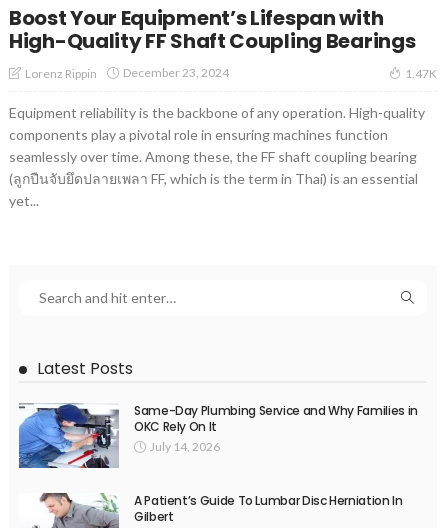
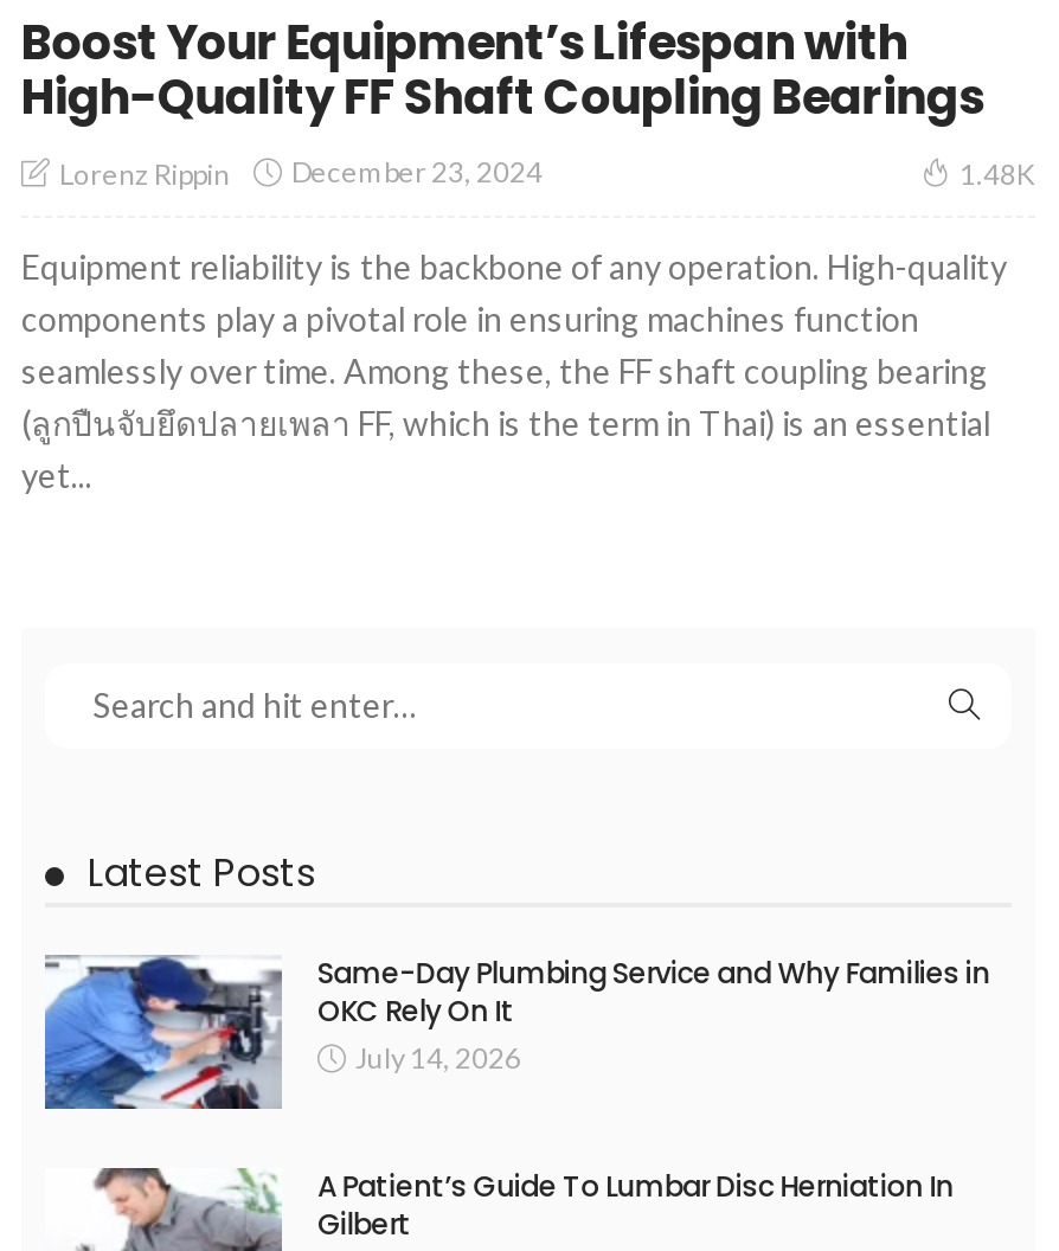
- 1.47K
+ 1.48K
